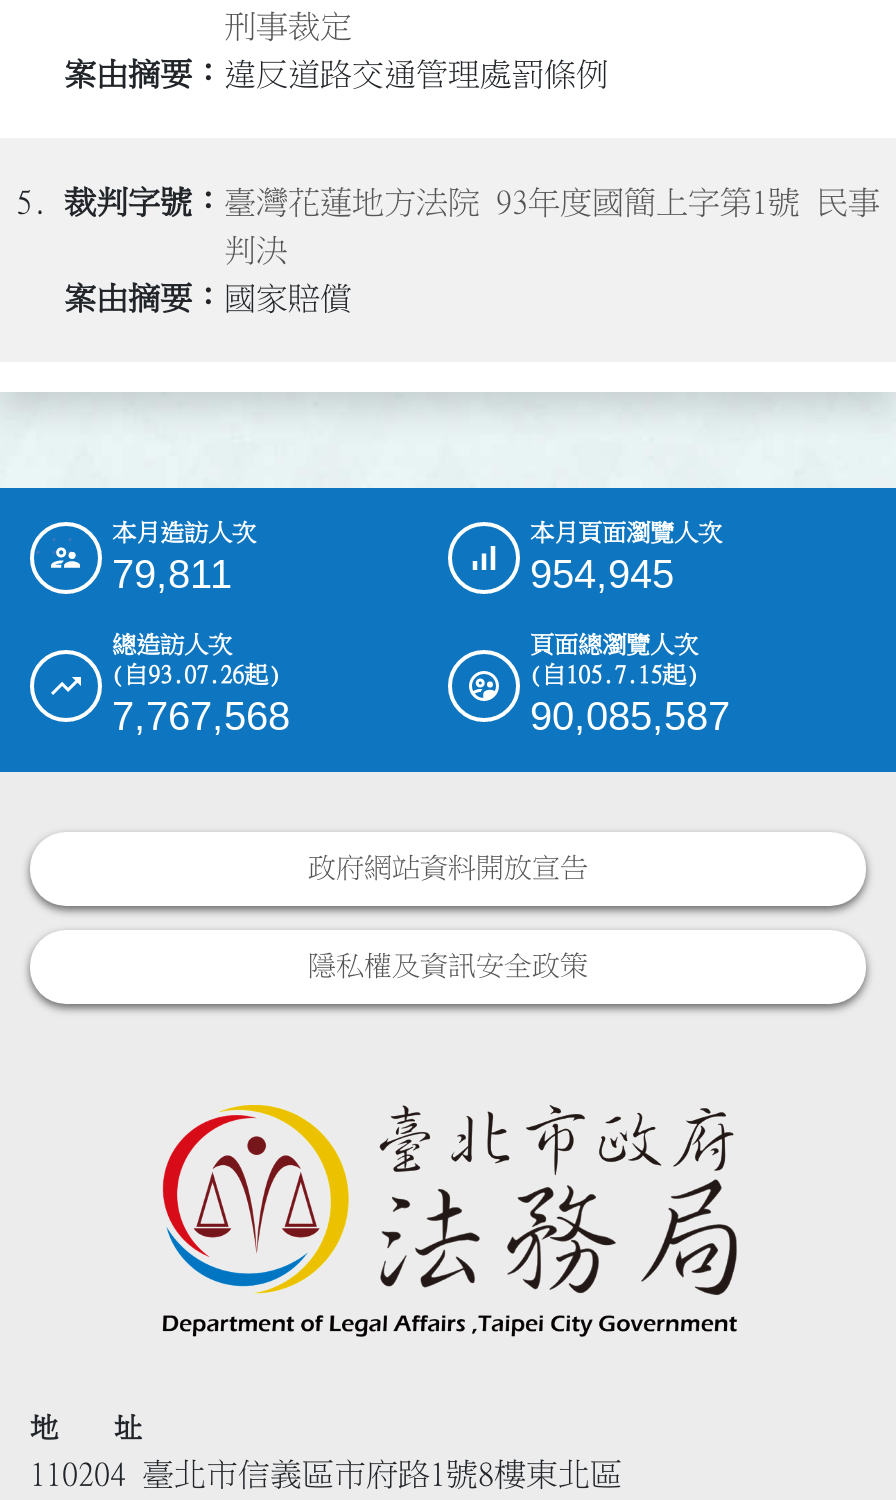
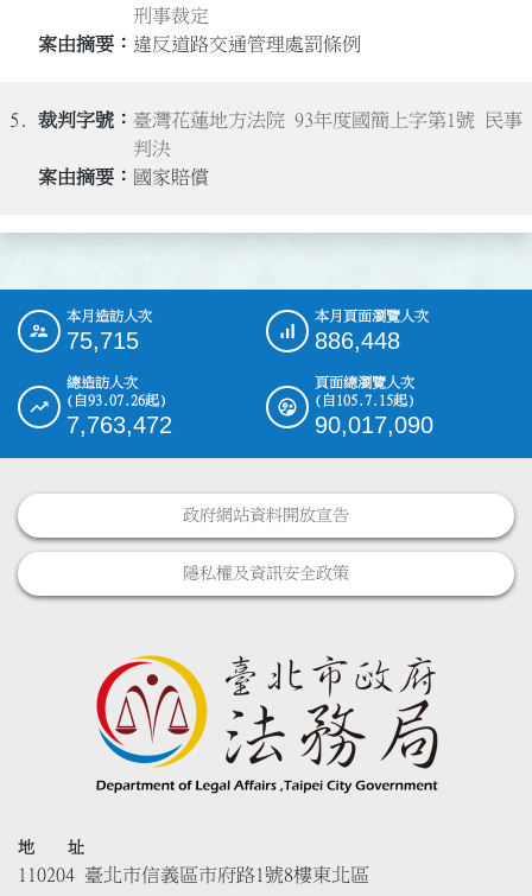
- 79,811
+ 75,715

- 954,945
+ 886,448

- 7,767,568
+ 7,763,472

- 90,085,587
+ 90,017,090
